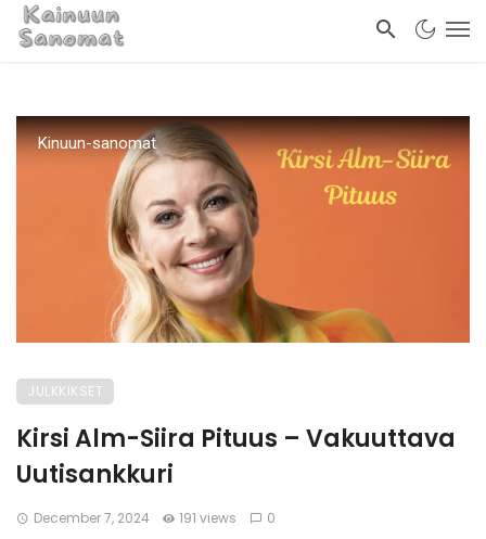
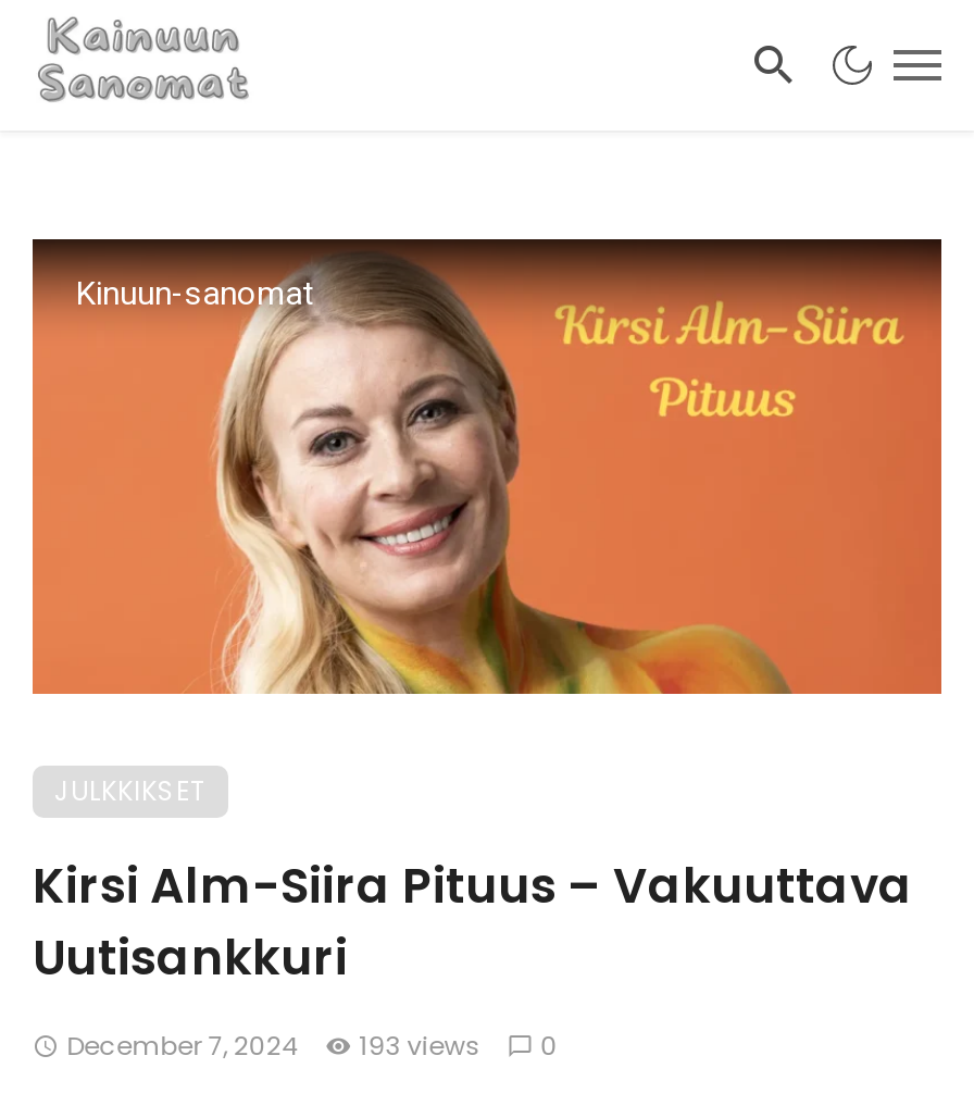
- December 7, 2024 191 views 0
+ December 7, 2024 193 views 0
